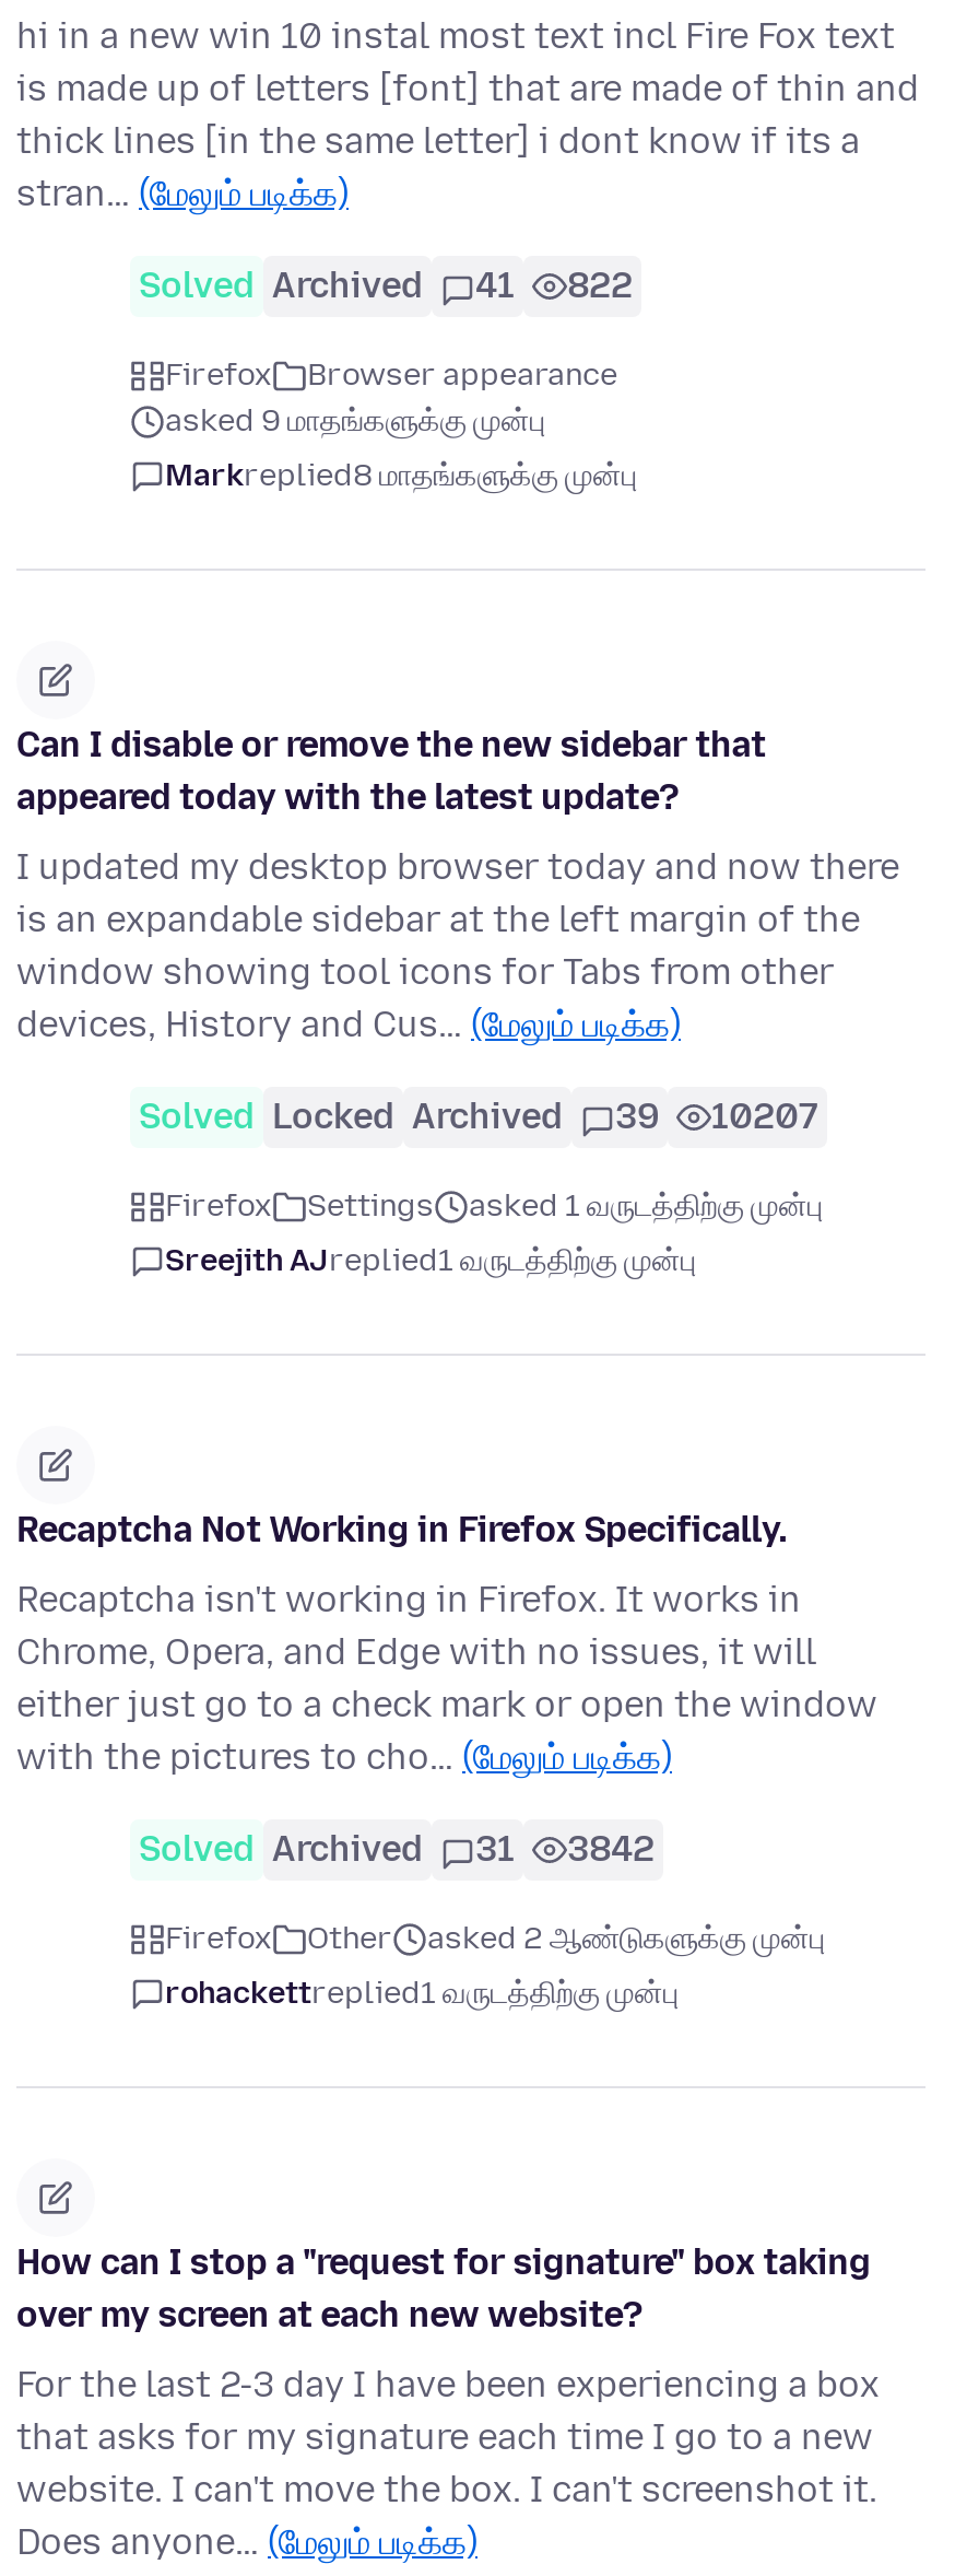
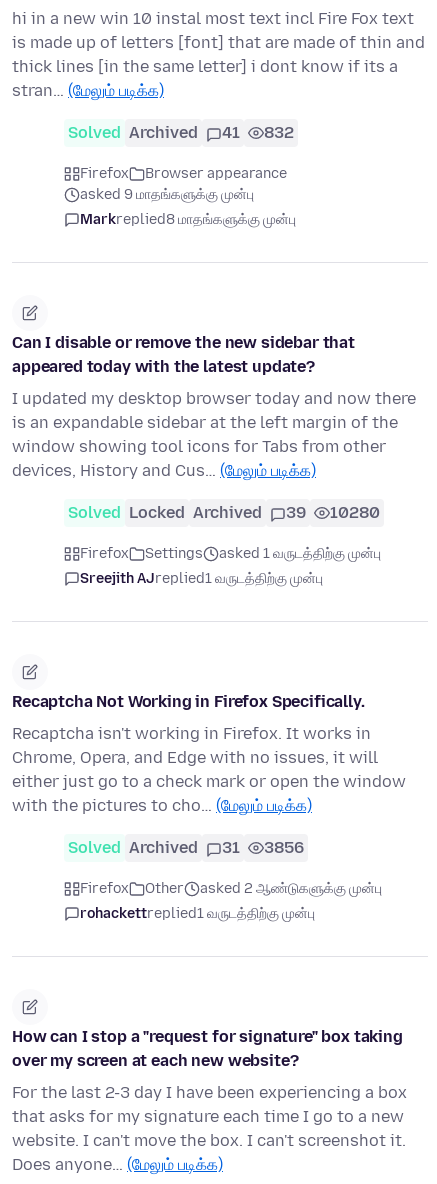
- Solved Archived 41 822
+ Solved Archived 41 832

- Solved Locked Archived 39 10207
+ Solved Locked Archived 39 10280

- Solved Archived 31 3842
+ Solved Archived 31 3856
